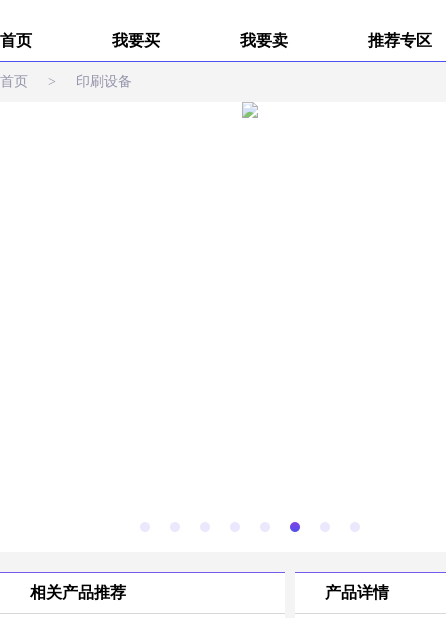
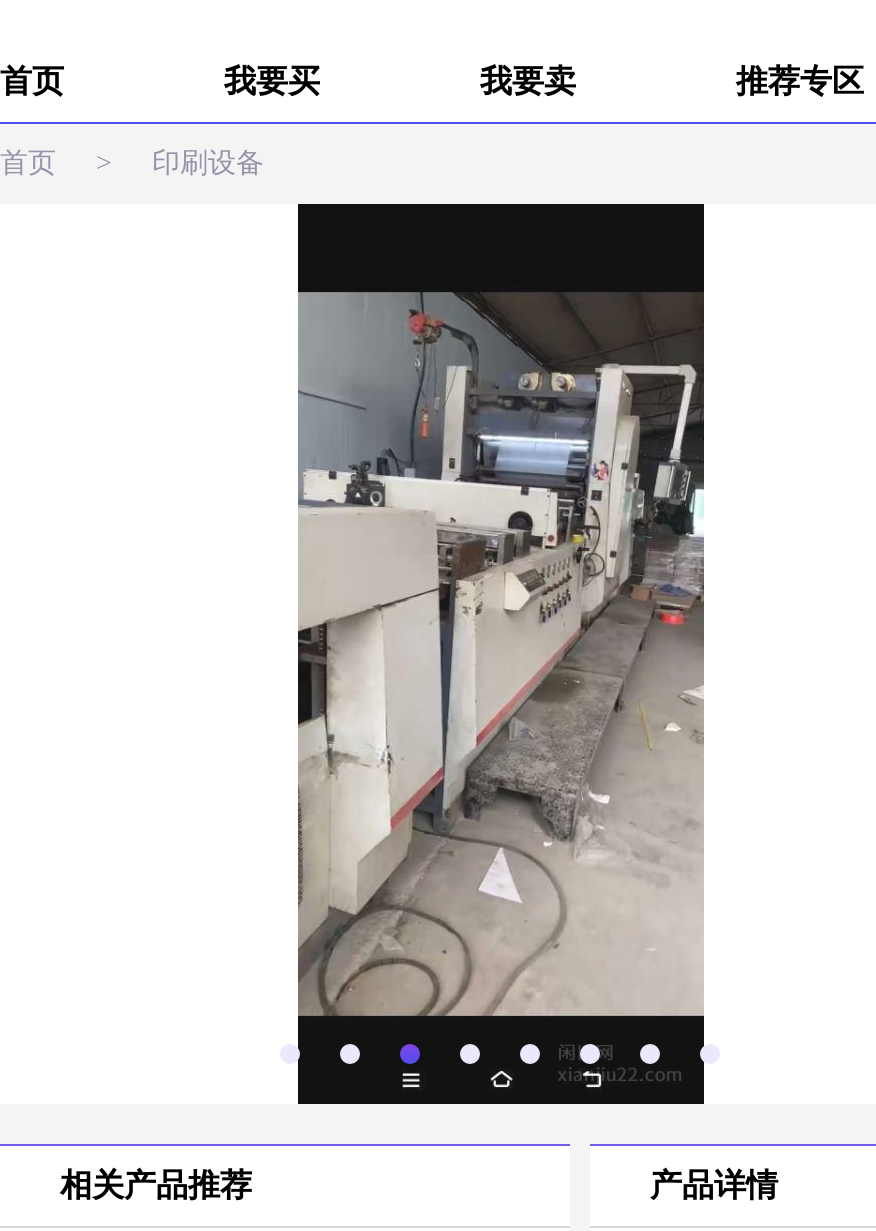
+ [image]
